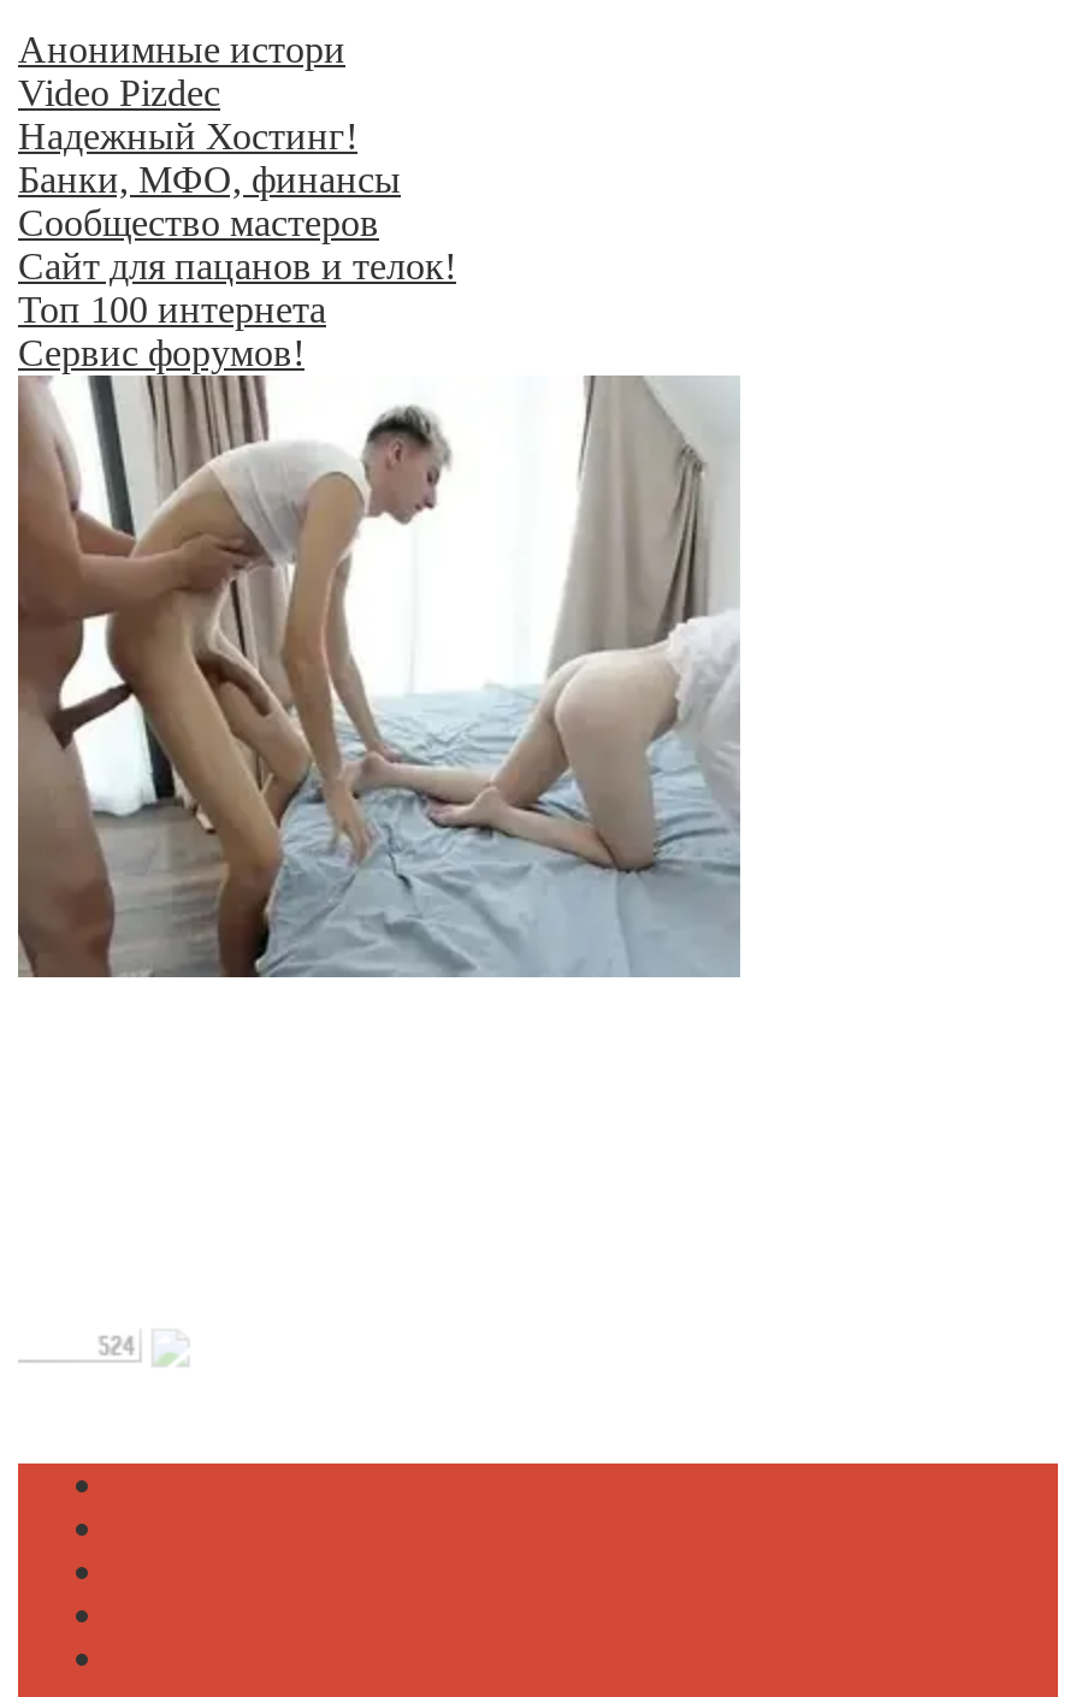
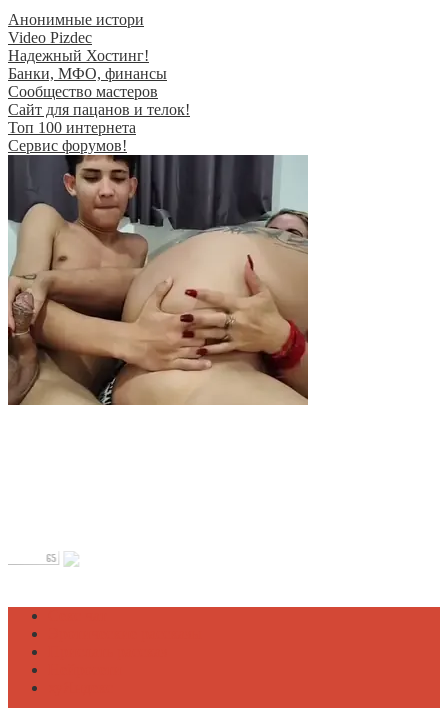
- [image]
+ [image]
